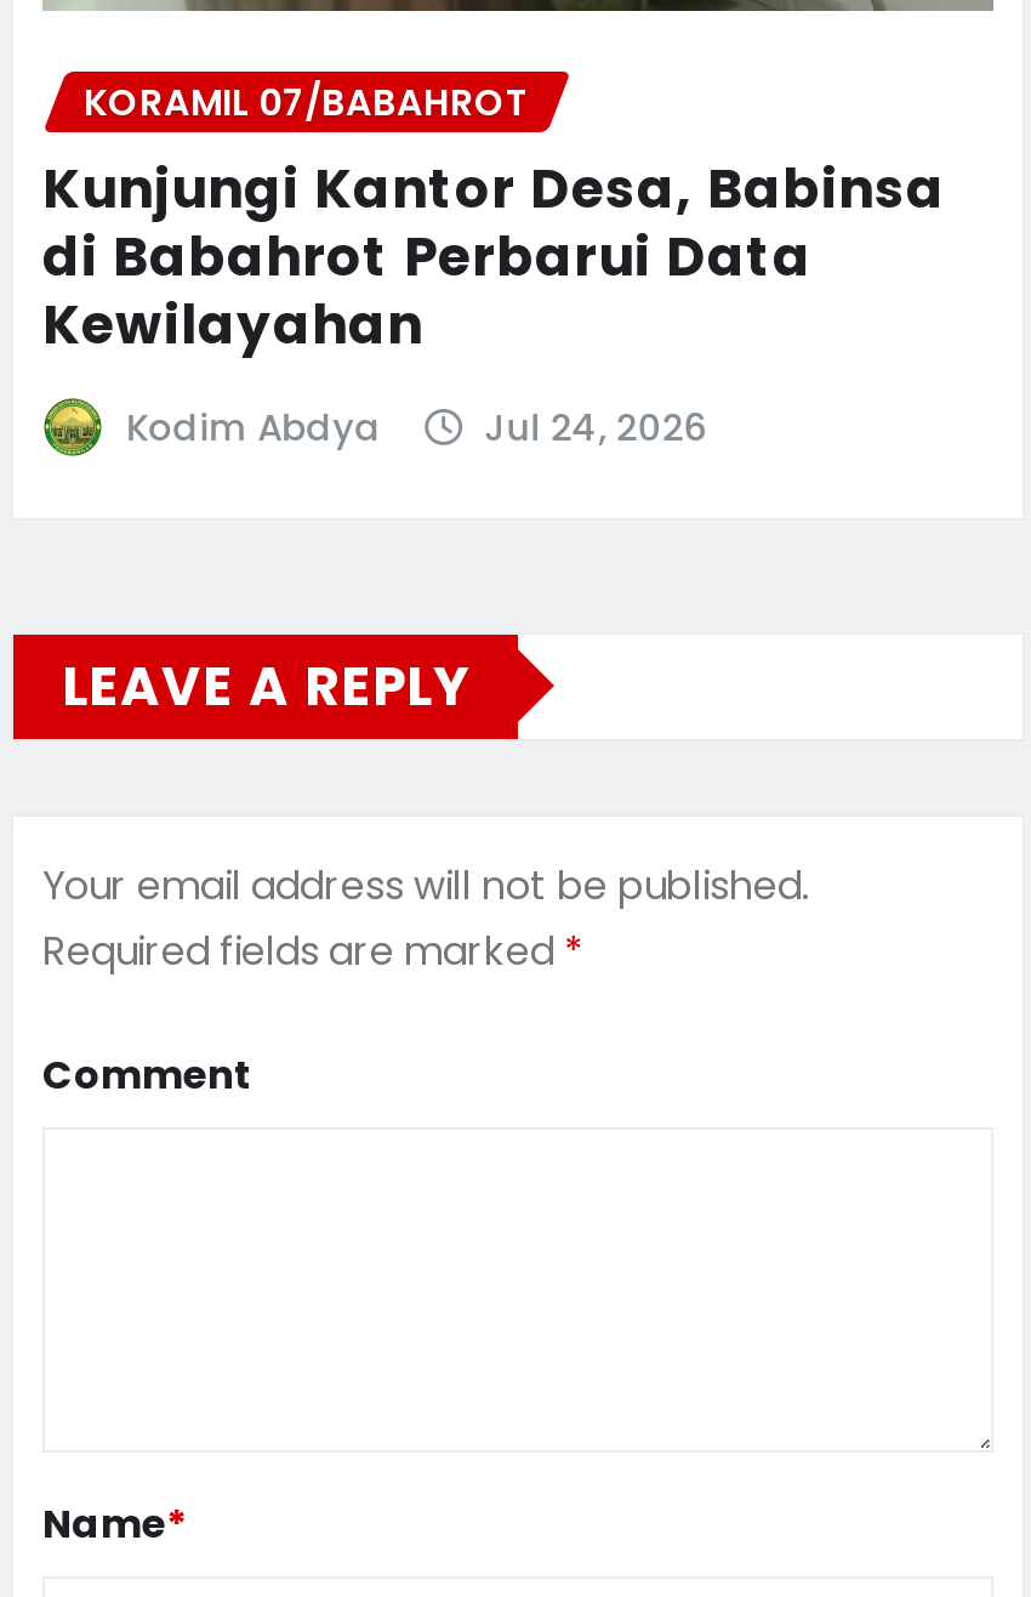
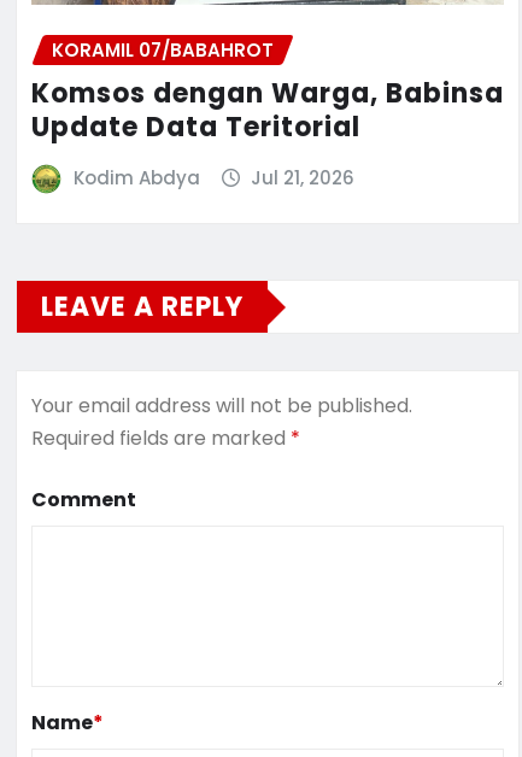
- Kunjungi Kantor Desa, Babinsa
- di Babahrot Perbarui Data
- Kewilayahan
+ Komsos dengan Warga, Babinsa
+ Update Data Teritorial

- Jul 24, 2026
+ Jul 21, 2026
